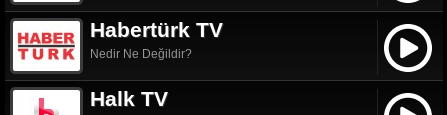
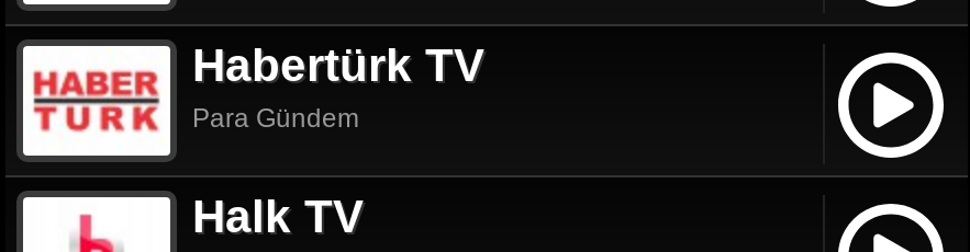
- Nedir Ne Değildir?
+ Para Gündem
